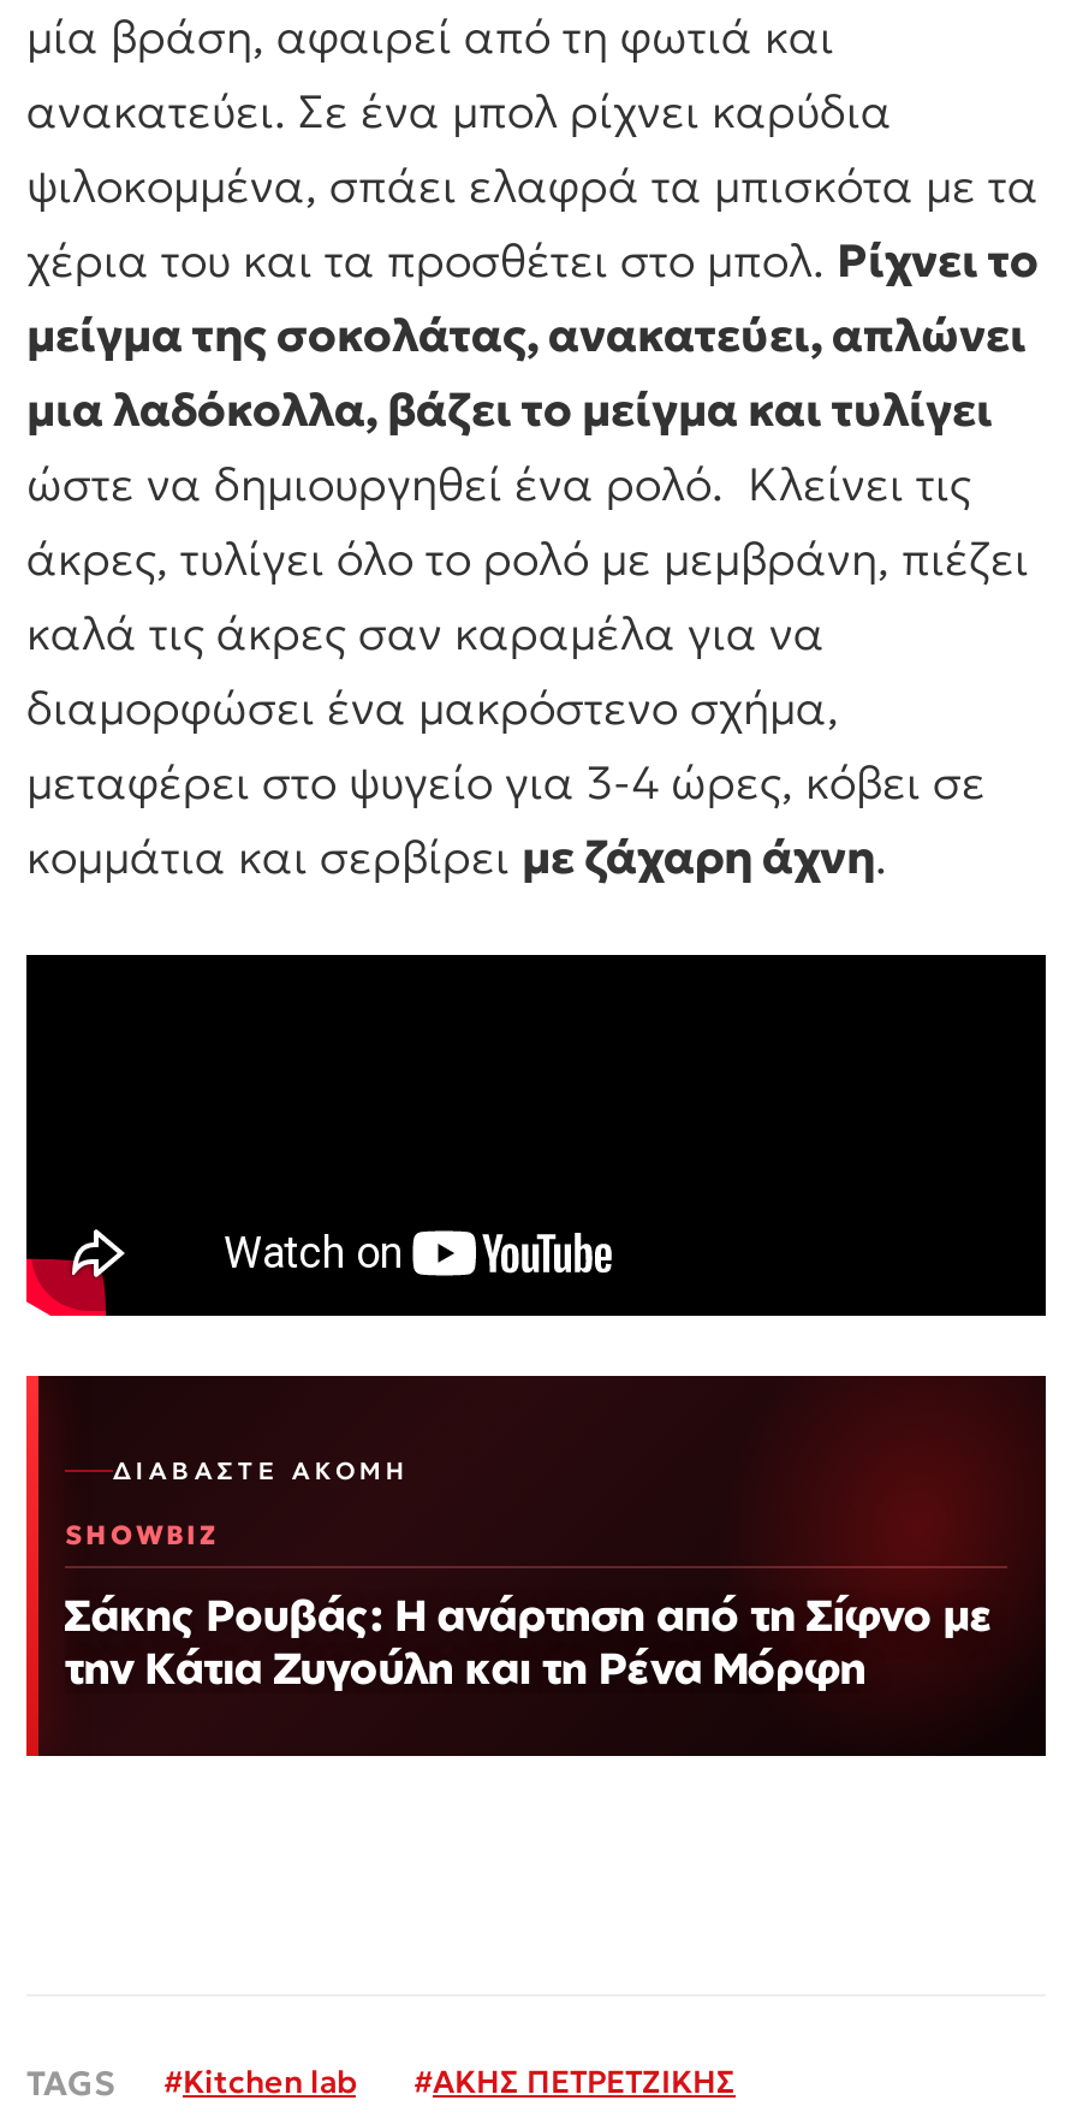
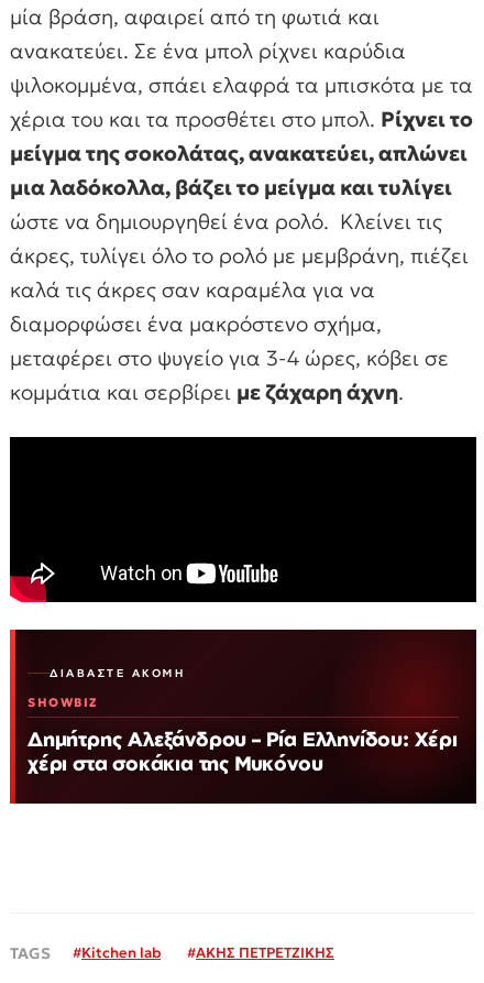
- Σάκης Ρουβάς: Η ανάρτηση από τη Σίφνο με
- την Κάτια Ζυγούλη και τη Ρένα Μόρφη
+ Δημήτρης Αλεξάνδρου – Ρία Ελληνίδου: Χέρι
+ χέρι στα σοκάκια της Μυκόνου
